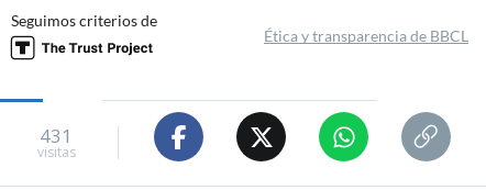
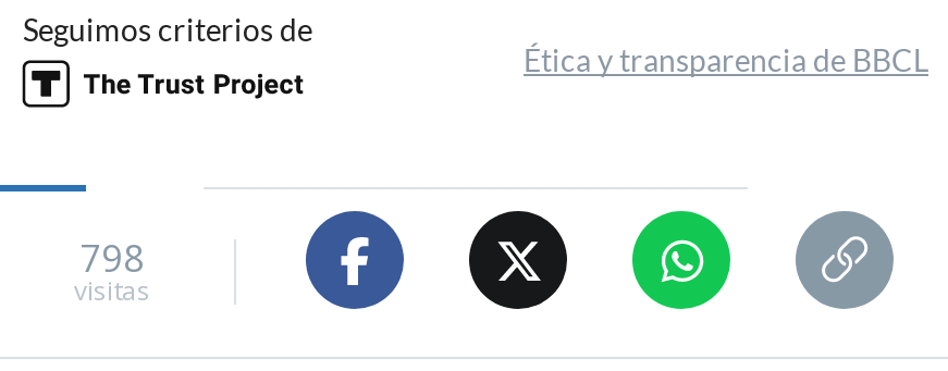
- 431
+ 798
